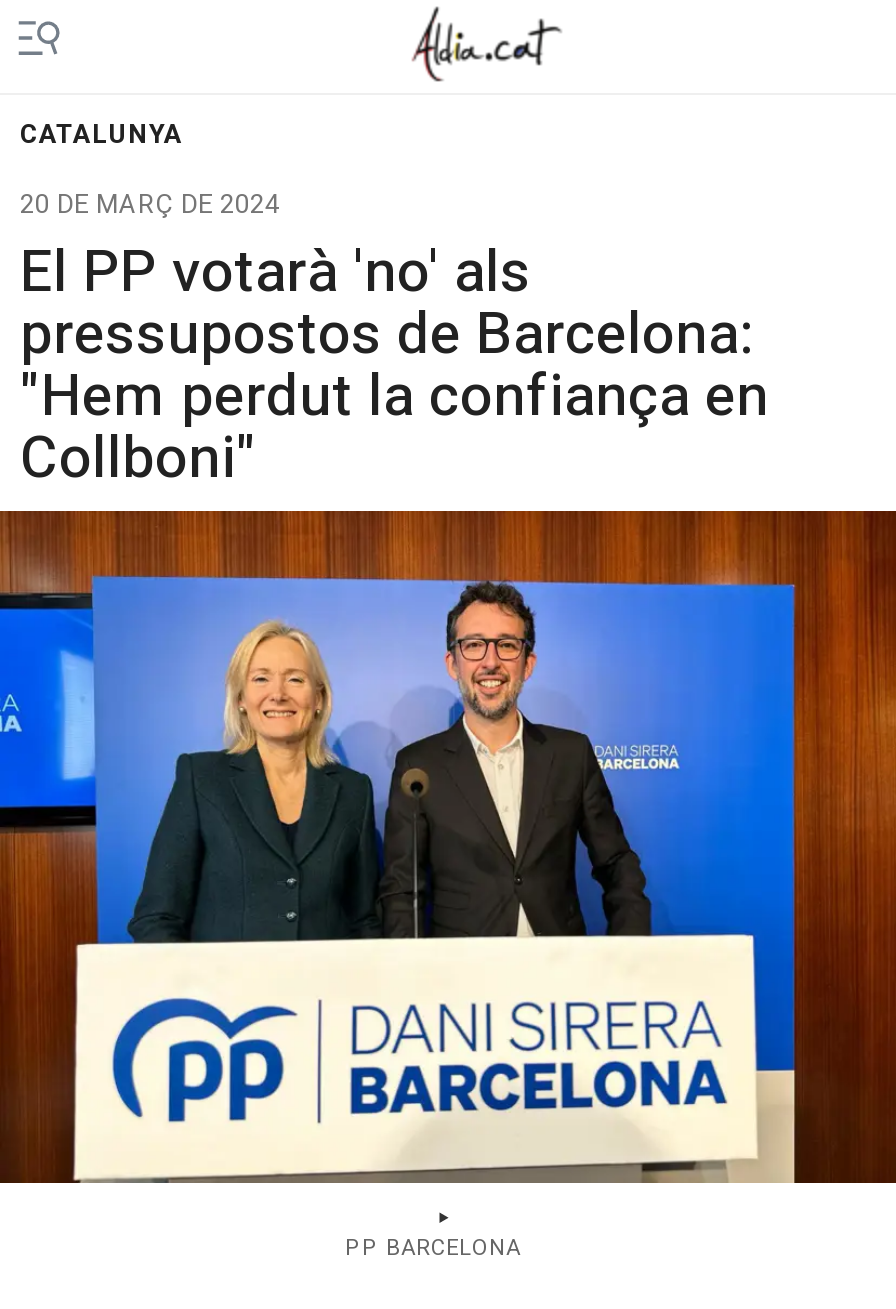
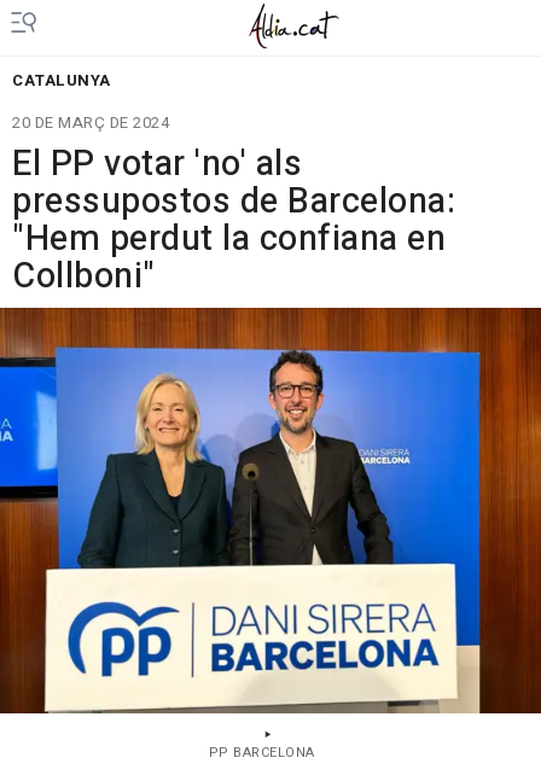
- El PP votarà 'no' als
+ El PP votar 'no' als

- "Hem perdut la confiança en
+ "Hem perdut la confiana en
